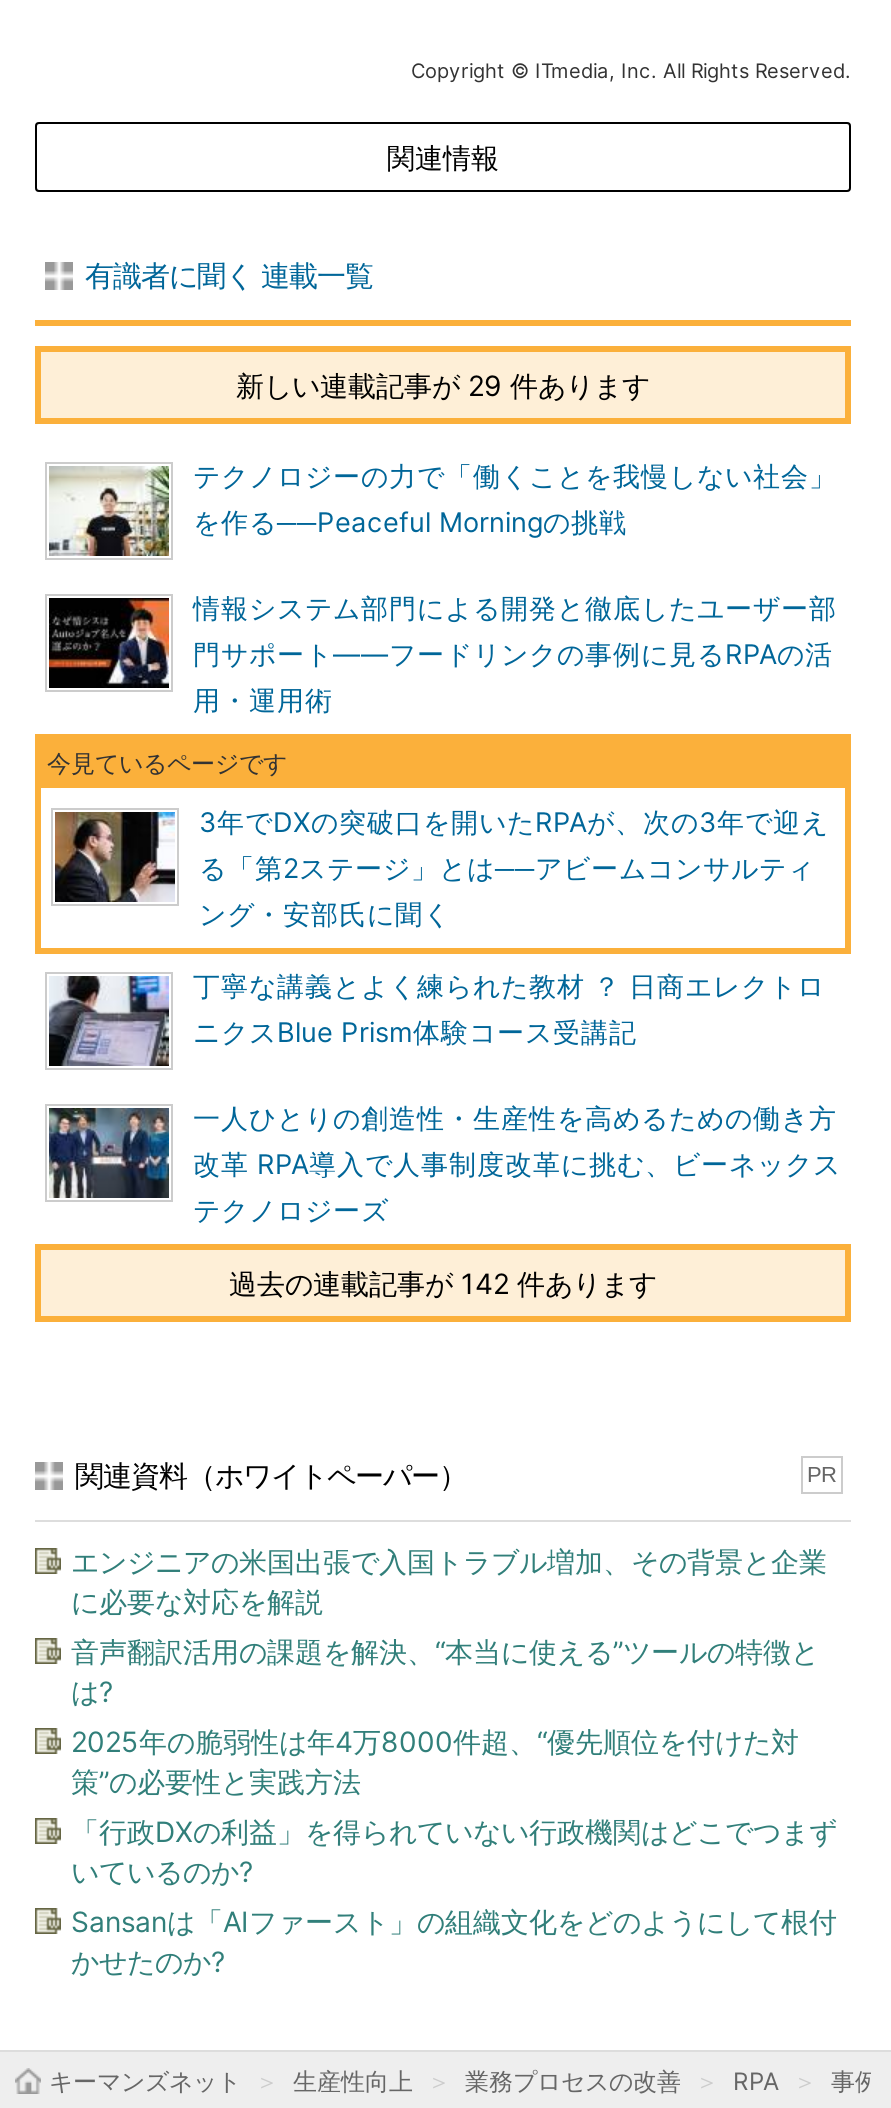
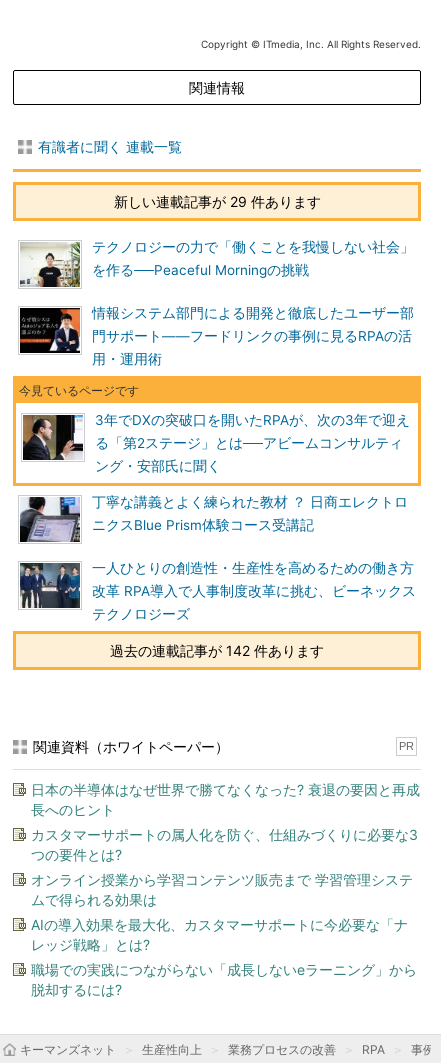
- エンジニアの米国出張で入国トラブル増加、その背景と企業
- に必要な対応を解説
+ 日本の半導体はなぜ世界で勝てなくなった? 衰退の要因と再成
+ 長へのヒント

- 音声翻訳活用の課題を解決、“本当に使える”ツールの特徴と
- は?
+ カスタマーサポートの属人化を防ぐ、仕組みづくりに必要な3
+ つの要件とは?

- 2025年の脆弱性は年4万8000件超、“優先順位を付けた対
- 策”の必要性と実践方法
+ オンライン授業から学習コンテンツ販売まで 学習管理システ
+ ムで得られる効果は

- 「行政DXの利益」を得られていない行政機関はどこでつまず
- いているのか?
+ AIの導入効果を最大化、カスタマーサポートに今必要な「ナ
+ レッジ戦略」とは?

- Sansanは「AIファースト」の組織文化をどのようにして根付
- かせたのか?
+ 職場での実践につながらない「成長しないeラーニング」から
+ 脱却するには?
